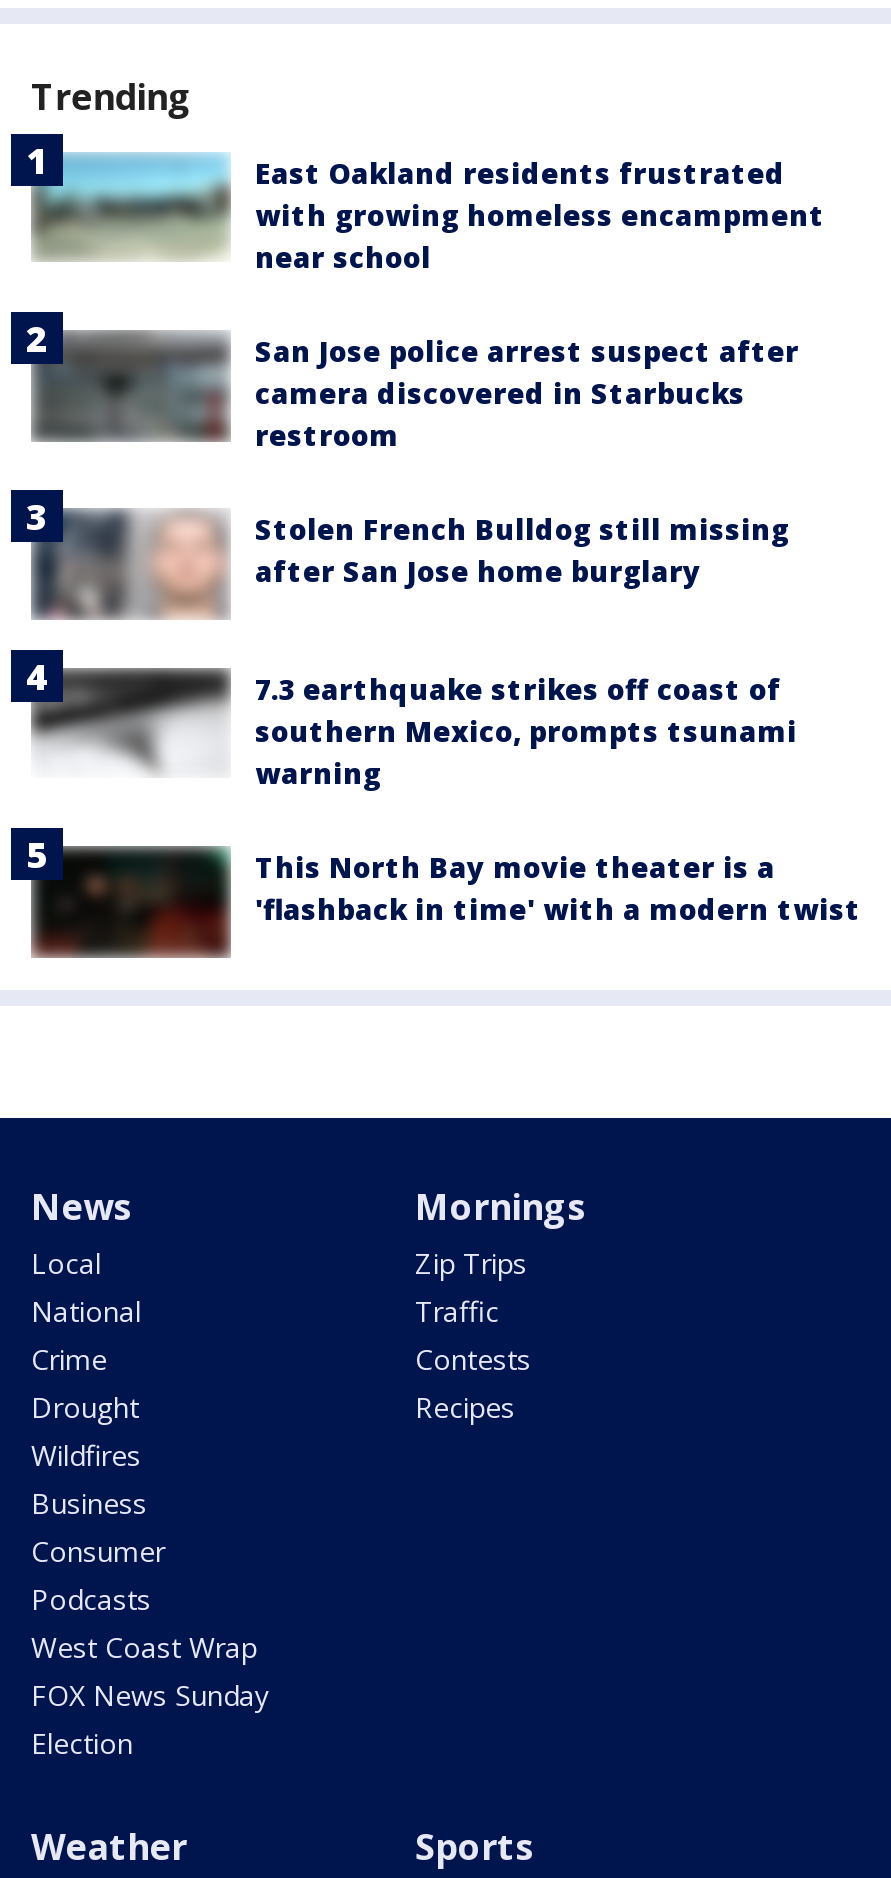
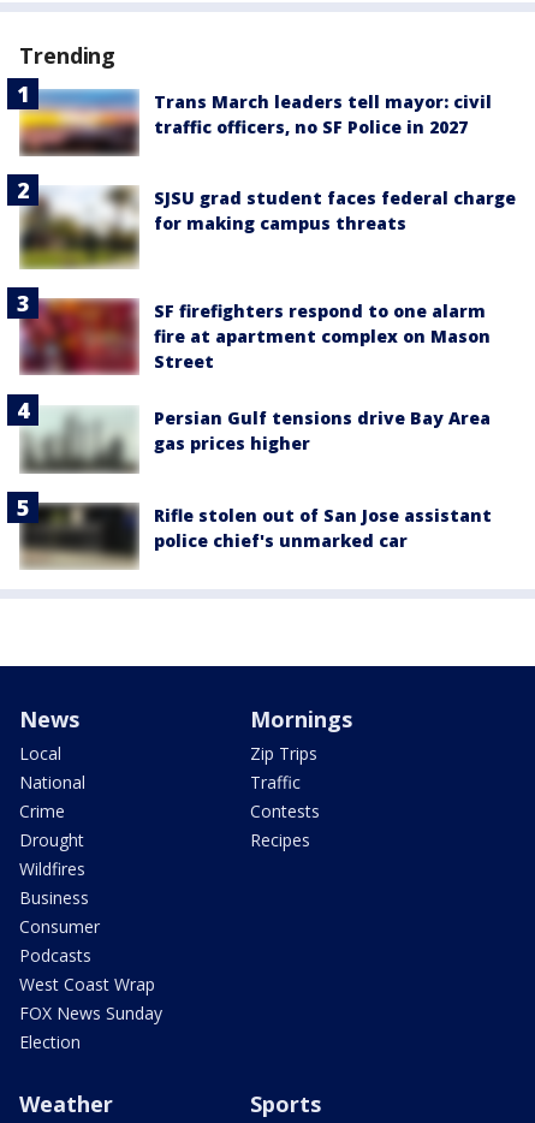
- [image]
- East Oakland residents frustrated
- with growing homeless encampment
- near school
+ [image]
+ Trans March leaders tell mayor: civil
+ traffic officers, no SF Police in 2027

- [image]
- San Jose police arrest suspect after
- camera discovered in Starbucks
- restroom
+ [image]
+ SJSU grad student faces federal charge
+ for making campus threats

- [image]
- Stolen French Bulldog still missing
- after San Jose home burglary
+ [image]
+ SF firefighters respond to one alarm
+ fire at apartment complex on Mason
+ Street

- [image]
- 7.3 earthquake strikes off coast of
- southern Mexico, prompts tsunami
- warning
+ [image]
+ Persian Gulf tensions drive Bay Area
+ gas prices higher

- [image]
- This North Bay movie theater is a
- 'flashback in time' with a modern twist
+ [image]
+ Rifle stolen out of San Jose assistant
+ police chief's unmarked car
